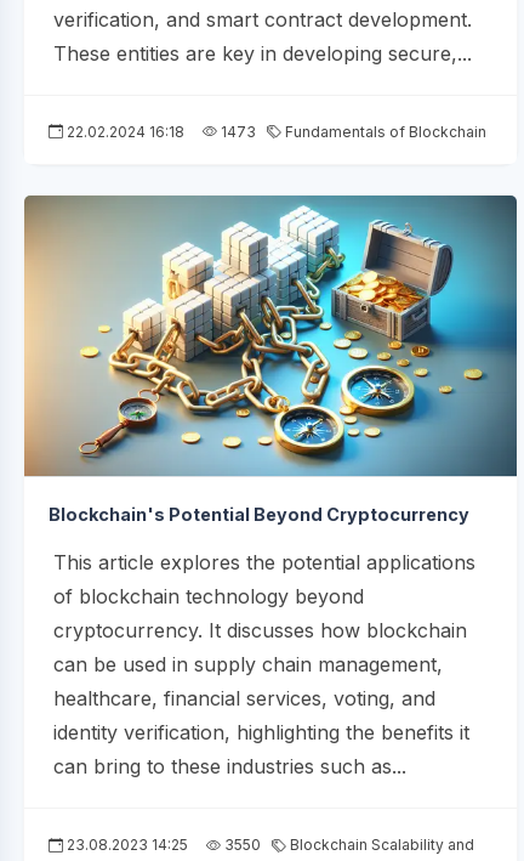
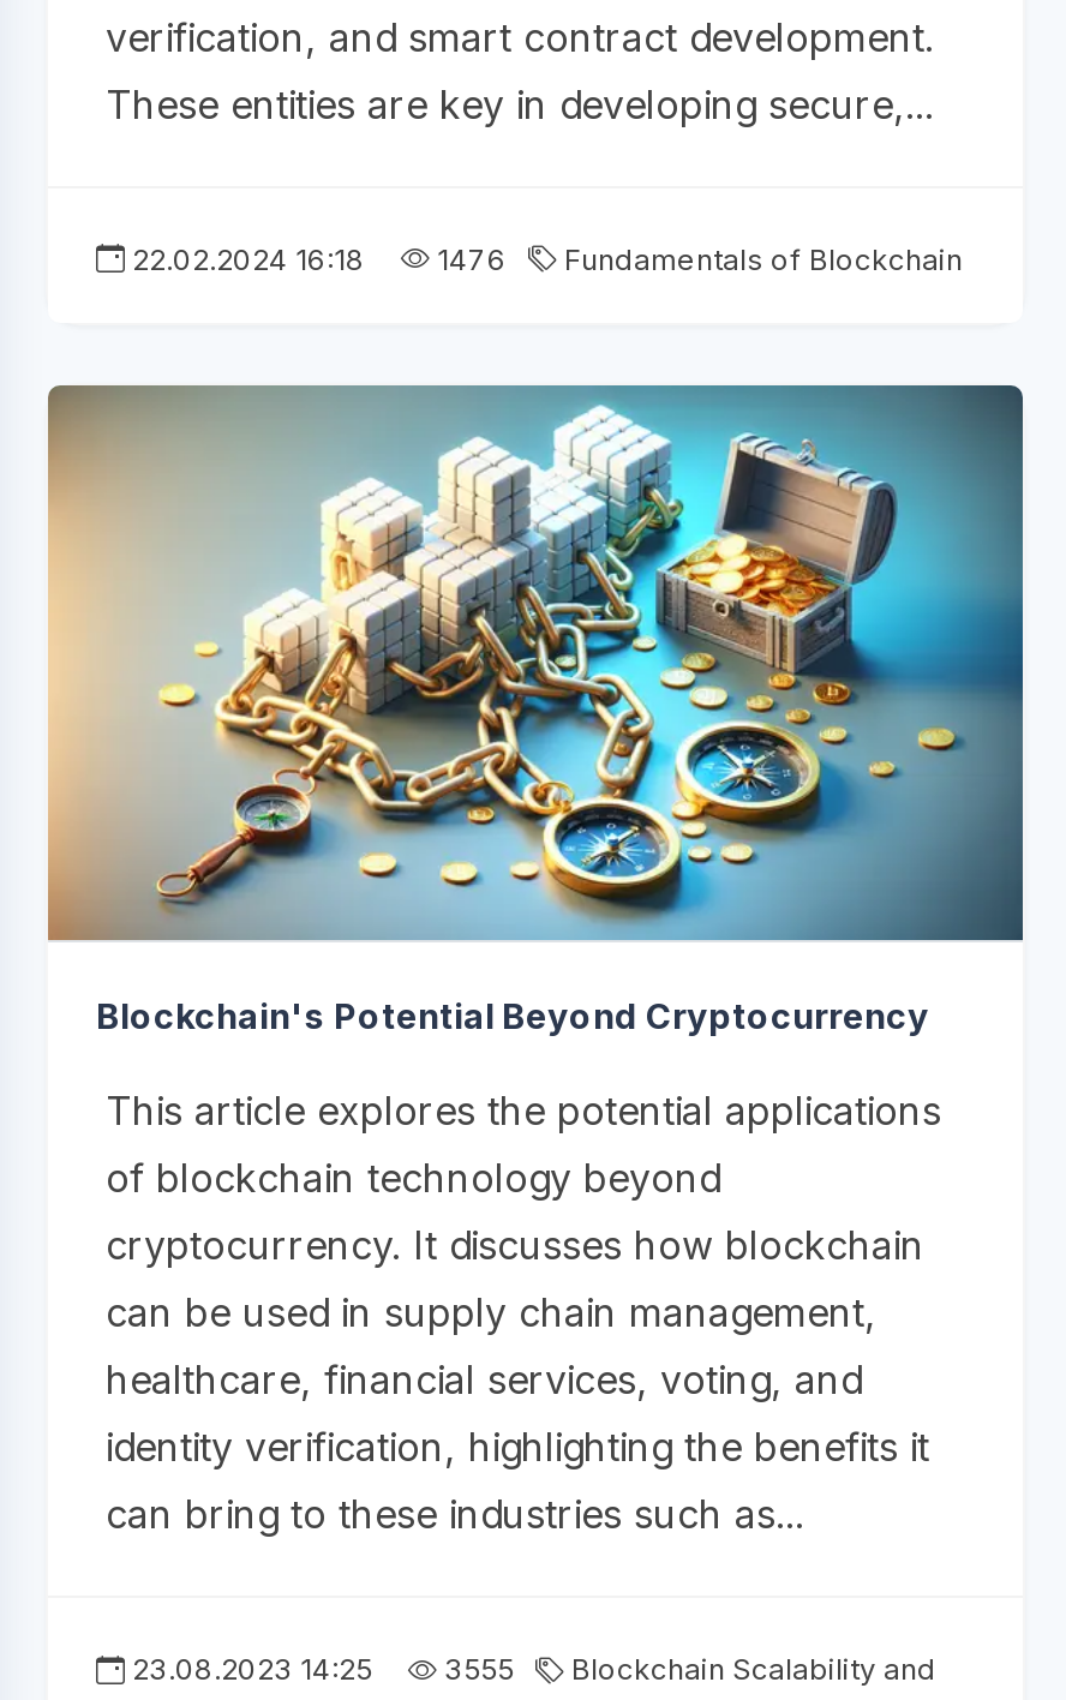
- 22.02.2024 16:18 1473 Fundamentals of Blockchain
+ 22.02.2024 16:18 1476 Fundamentals of Blockchain

- 23.08.2023 14:25 3550 Blockchain Scalability and
+ 23.08.2023 14:25 3555 Blockchain Scalability and
